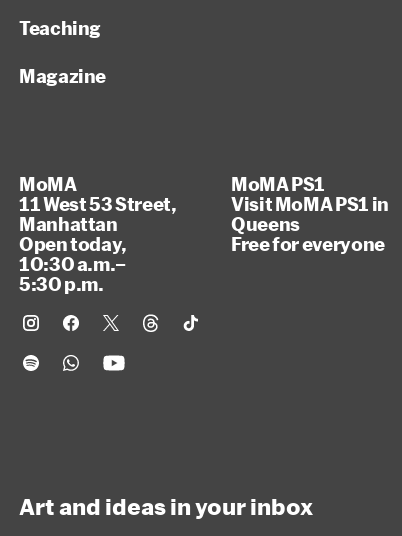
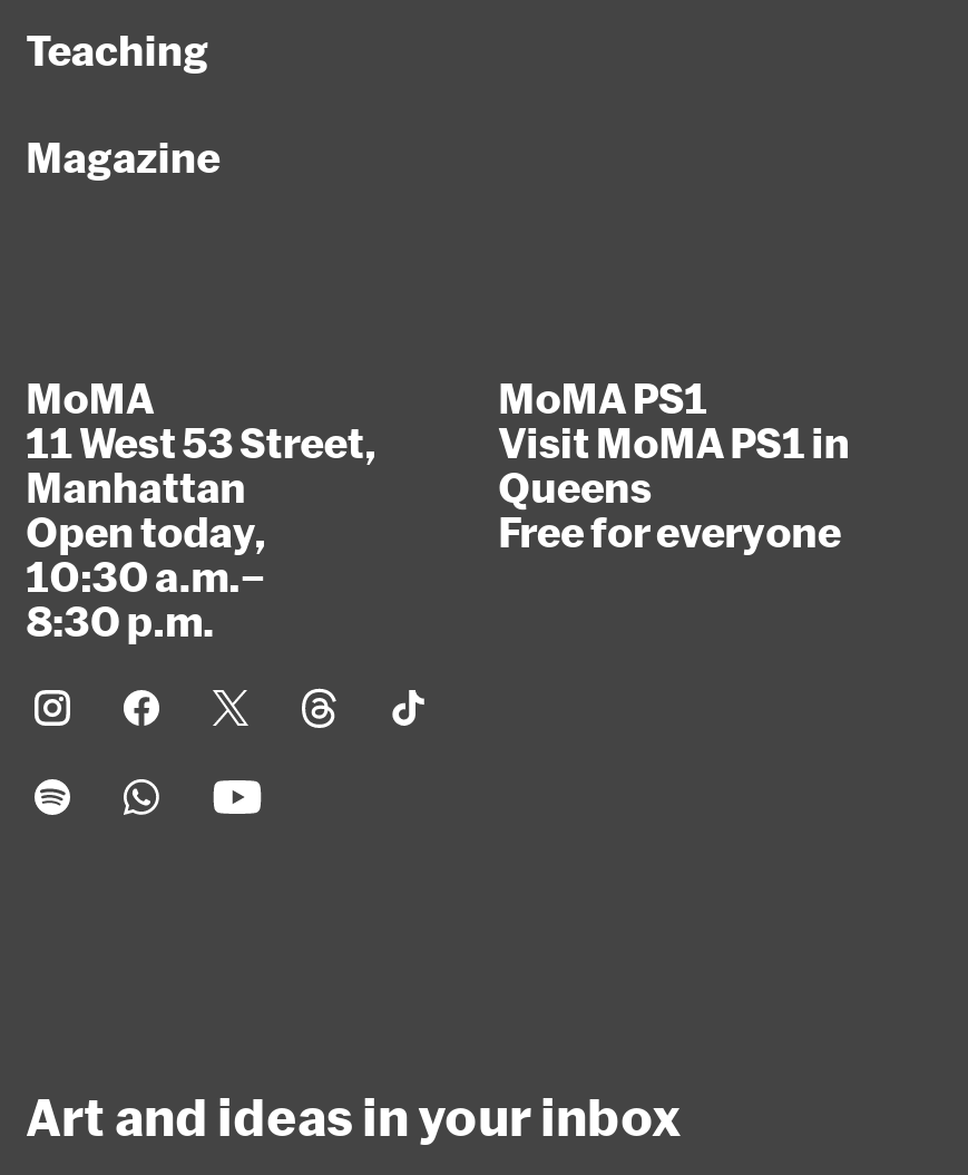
- 5:30 p.m.
+ 8:30 p.m.
